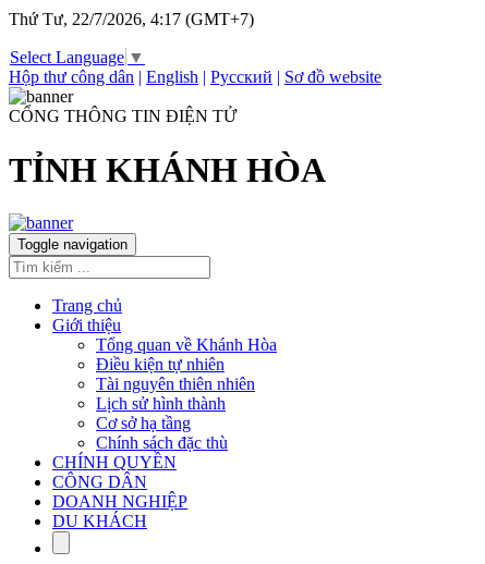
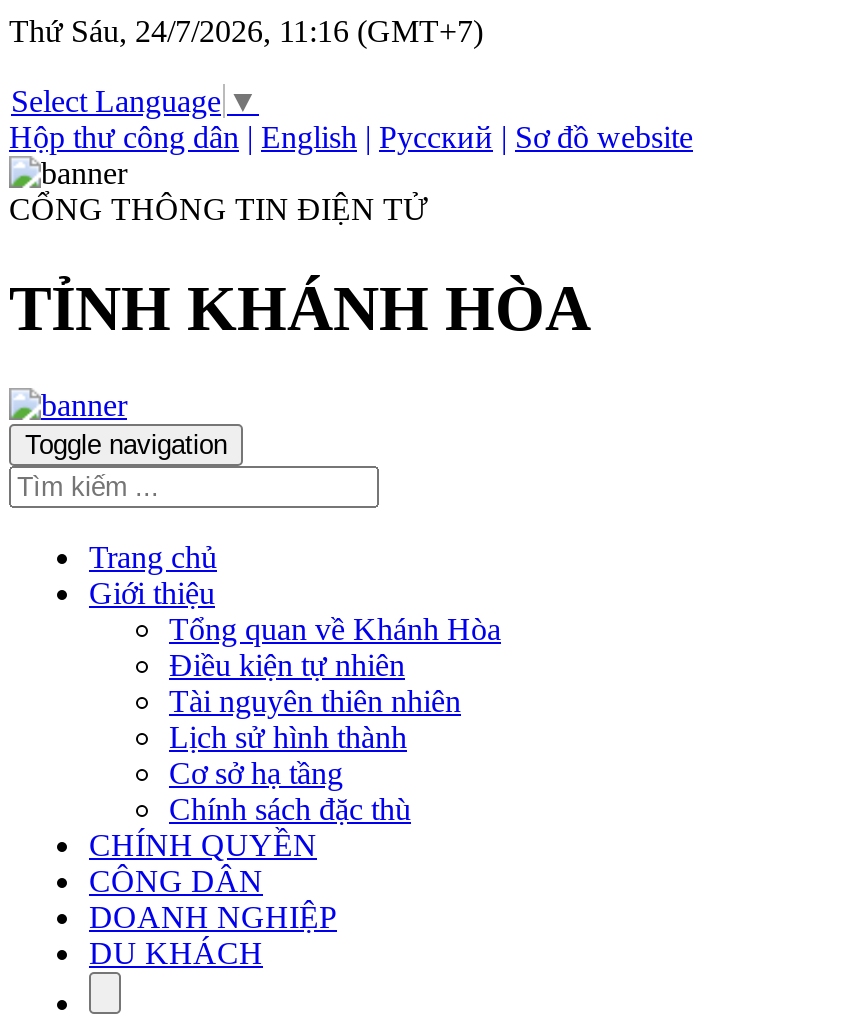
- Thứ Tư, 22/7/2026, 4:17 (GMT+7)
+ Thứ Sáu, 24/7/2026, 11:16 (GMT+7)
